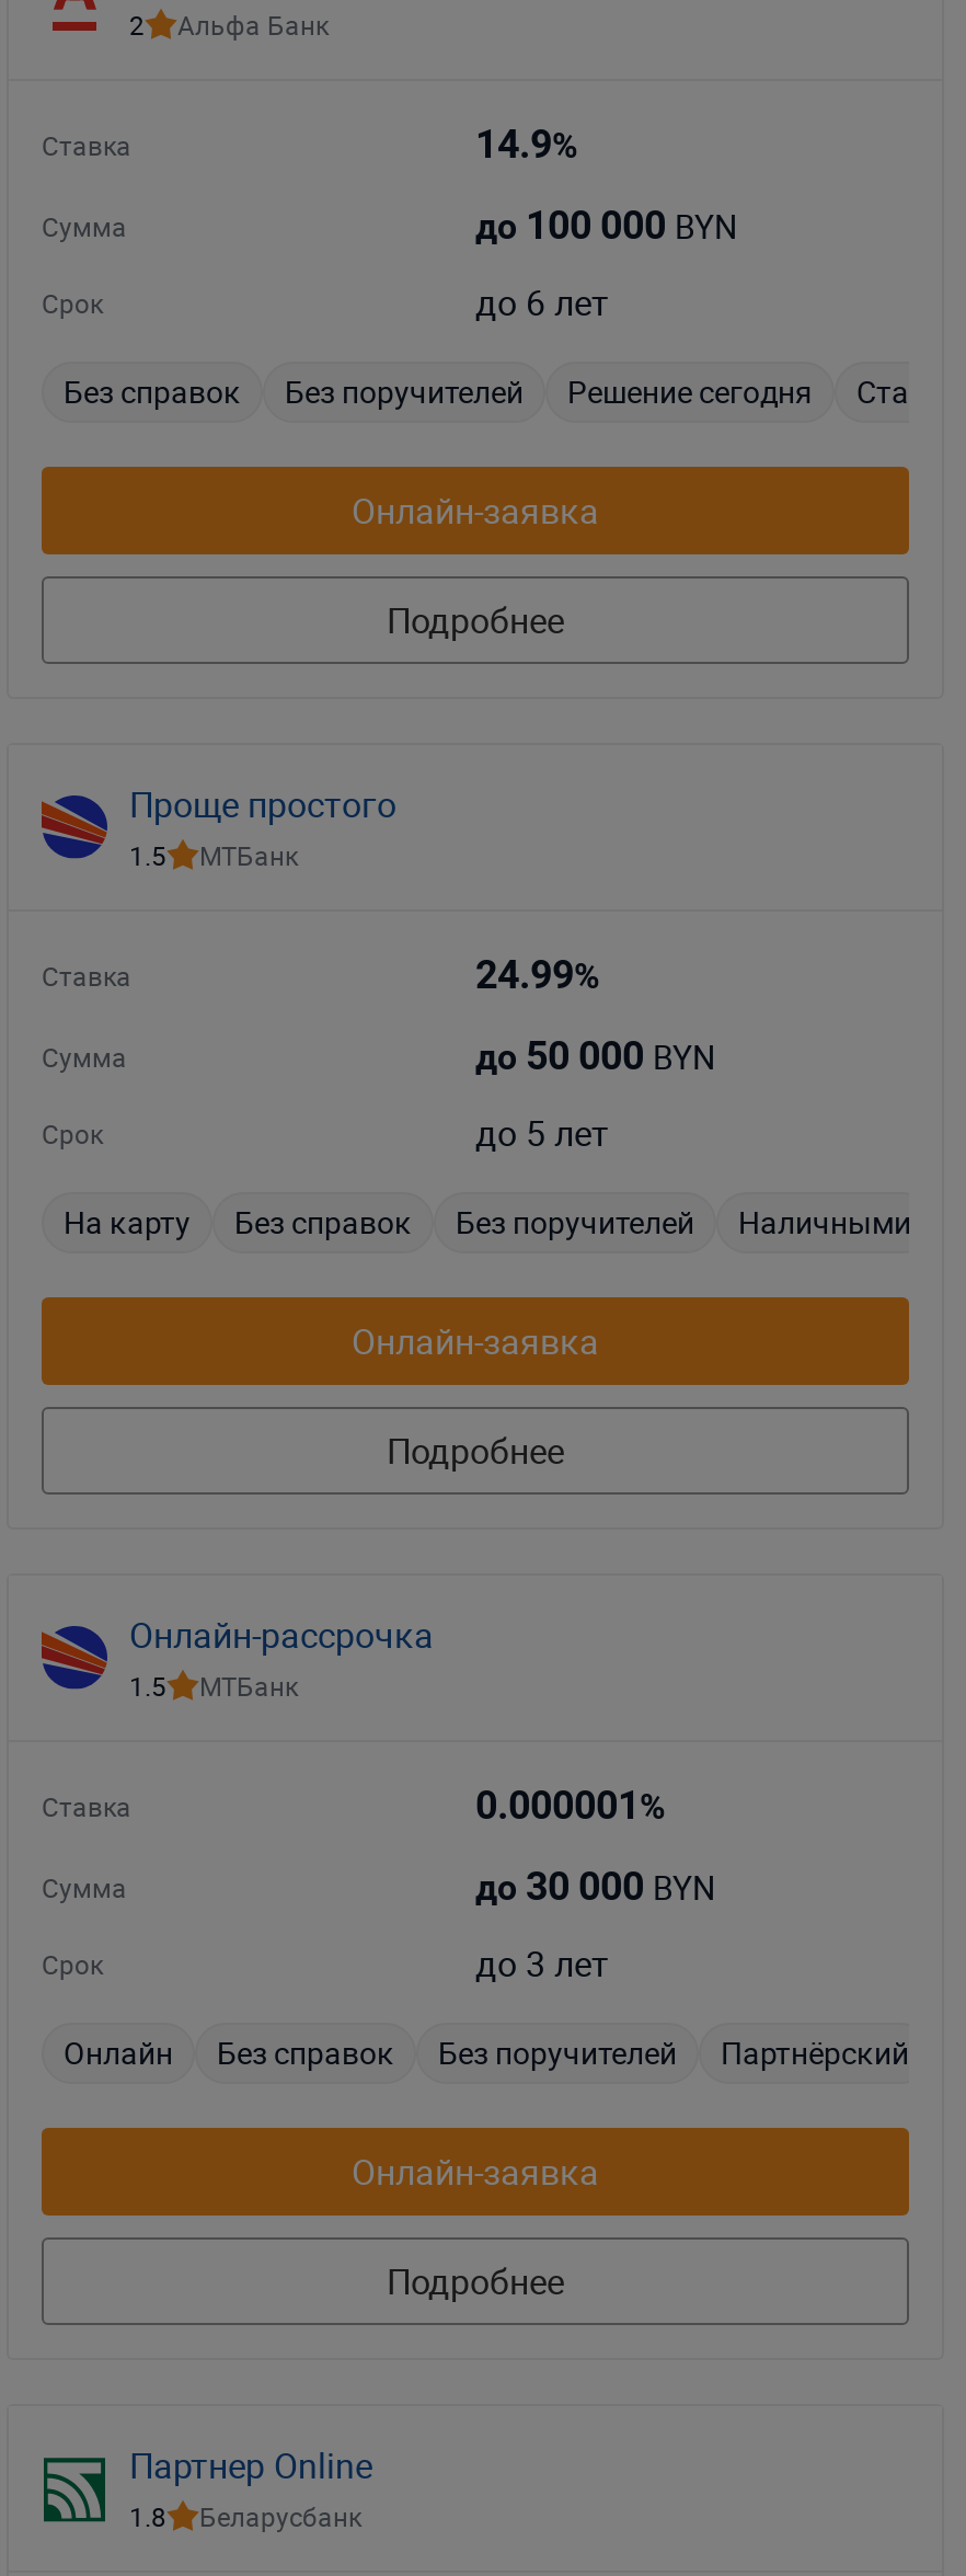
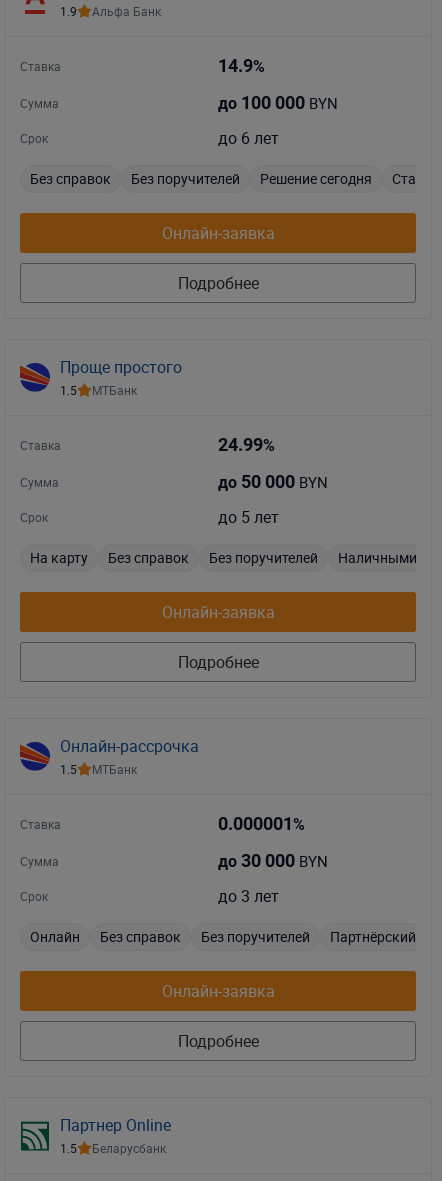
- 2 Альфа Банк
+ 1.9 Альфа Банк

- 1.8 Беларусбанк
+ 1.5 Беларусбанк
